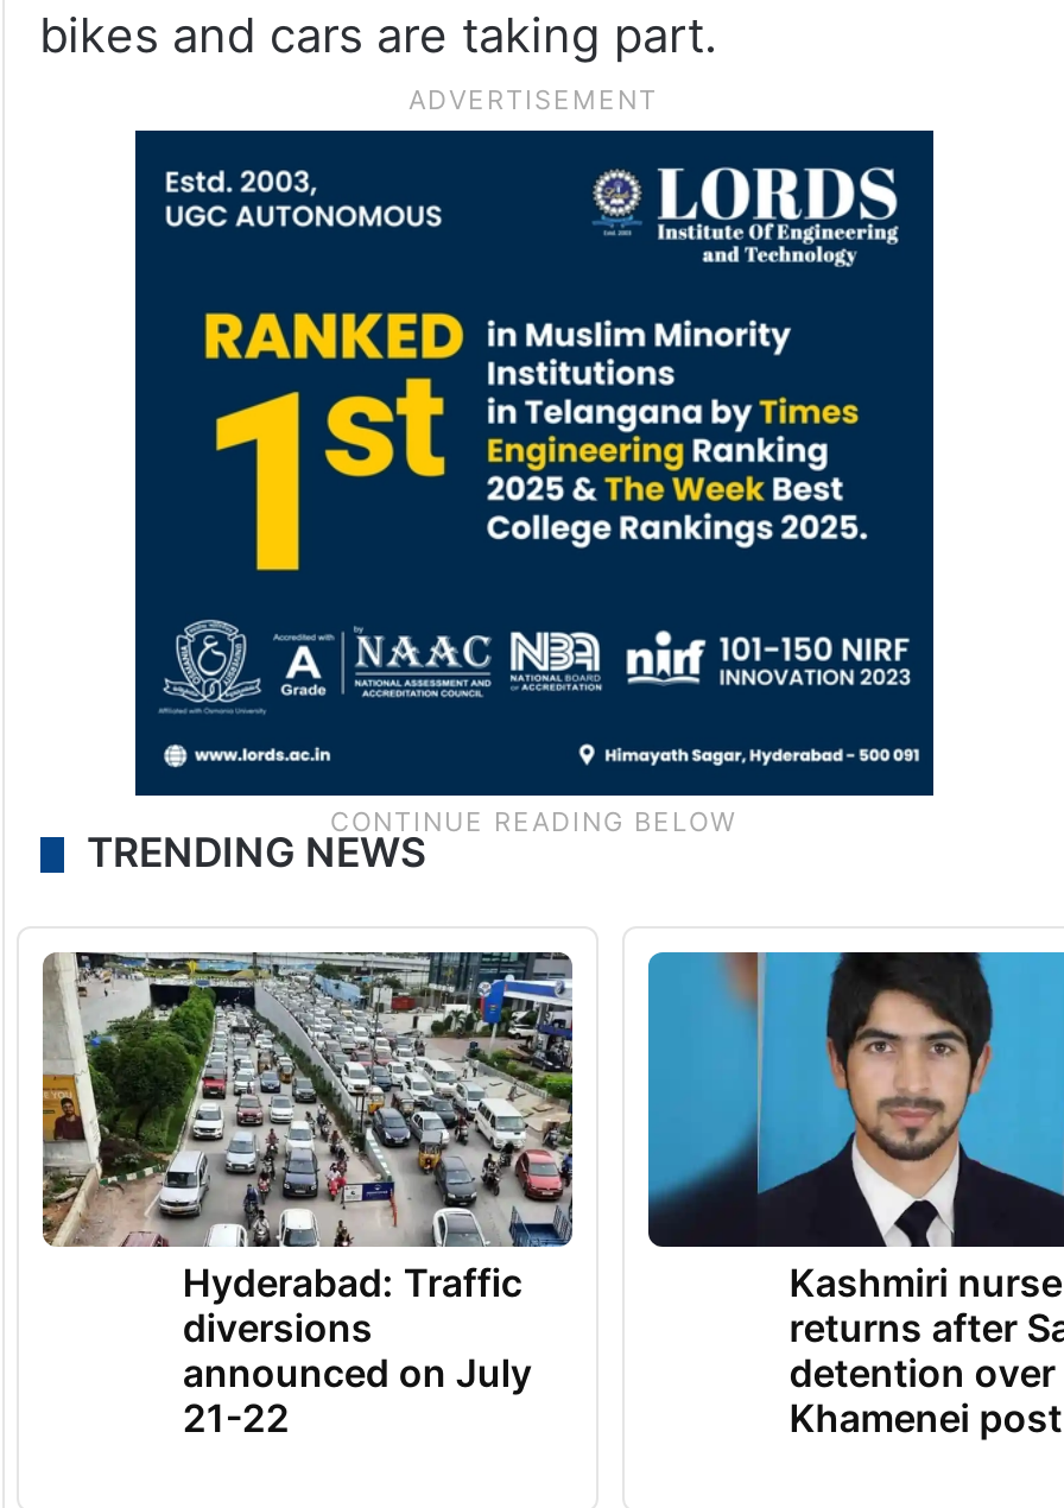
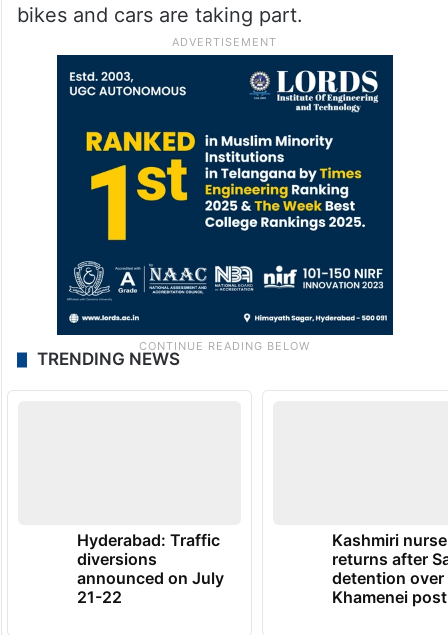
- [image]

- [image]
